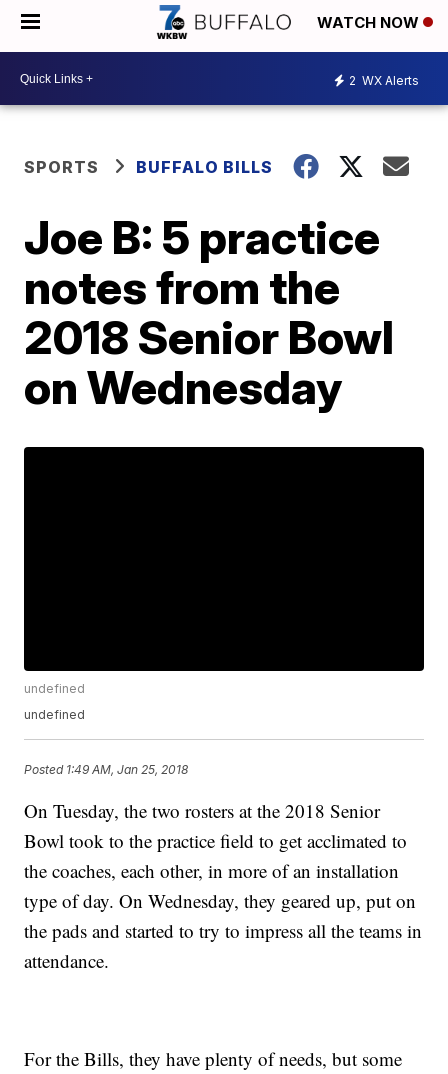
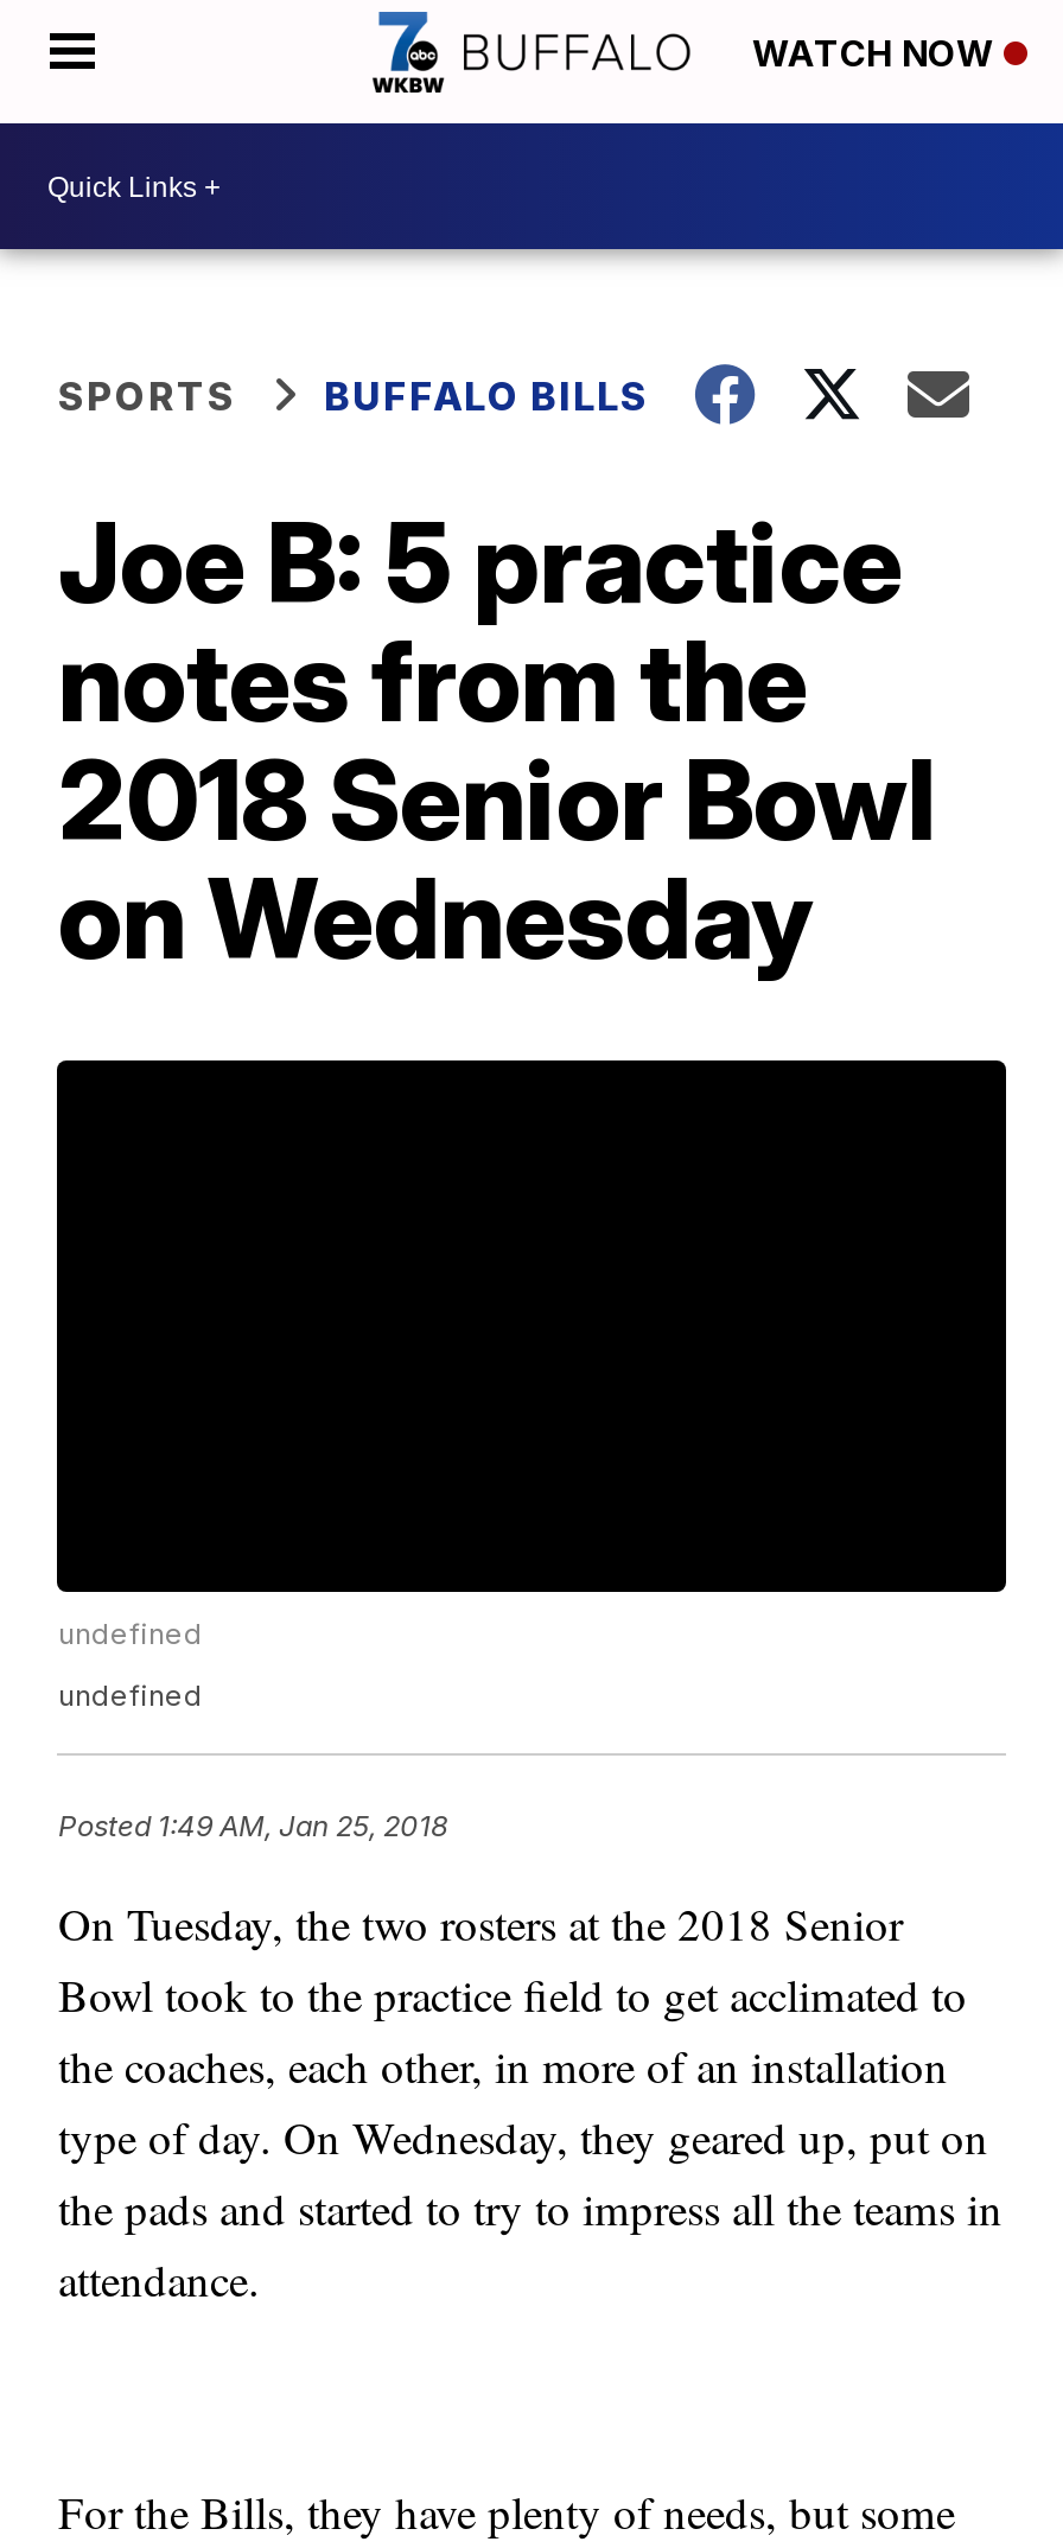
- 2 WX Alerts
